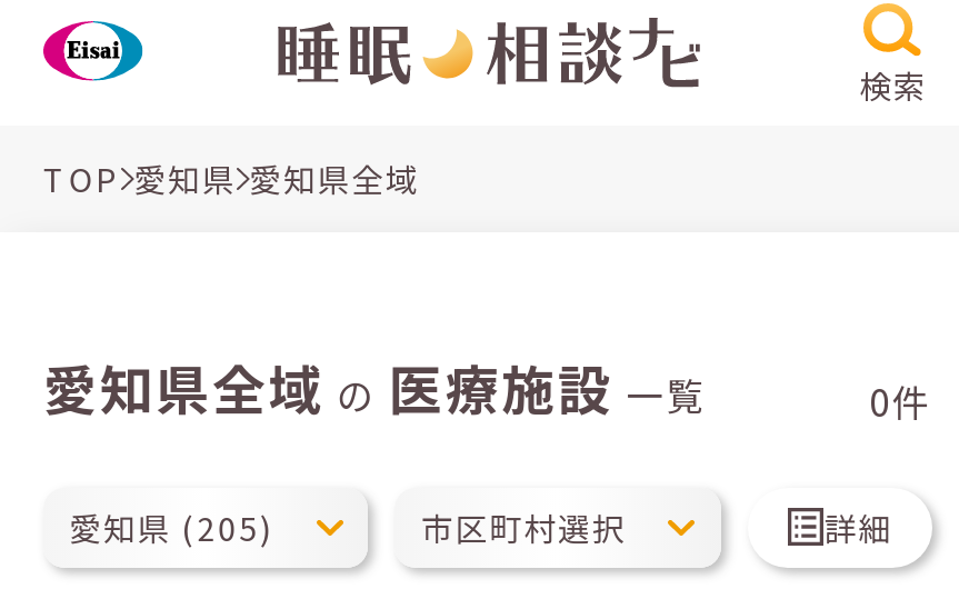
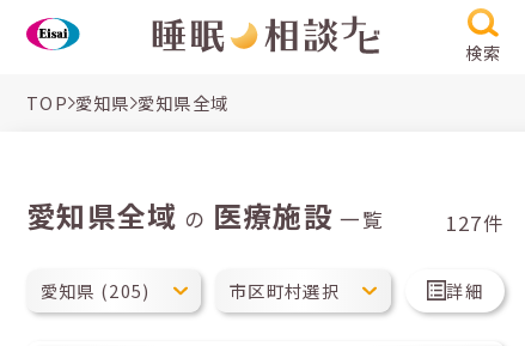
- 0件
+ 127件
